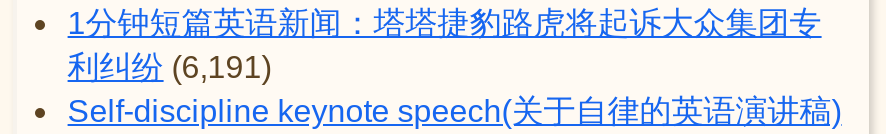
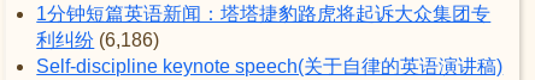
- 利纠纷 (6,191)
+ 利纠纷 (6,186)
